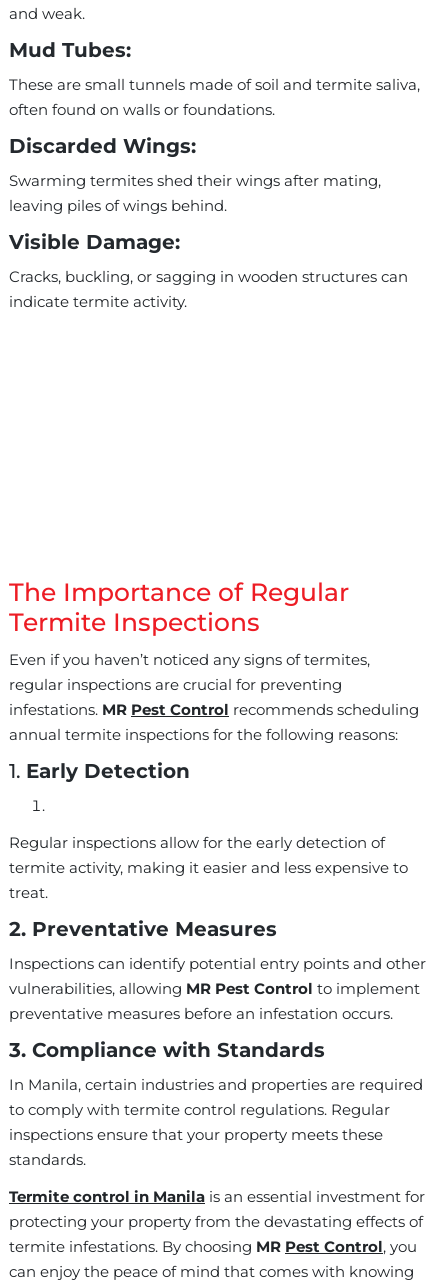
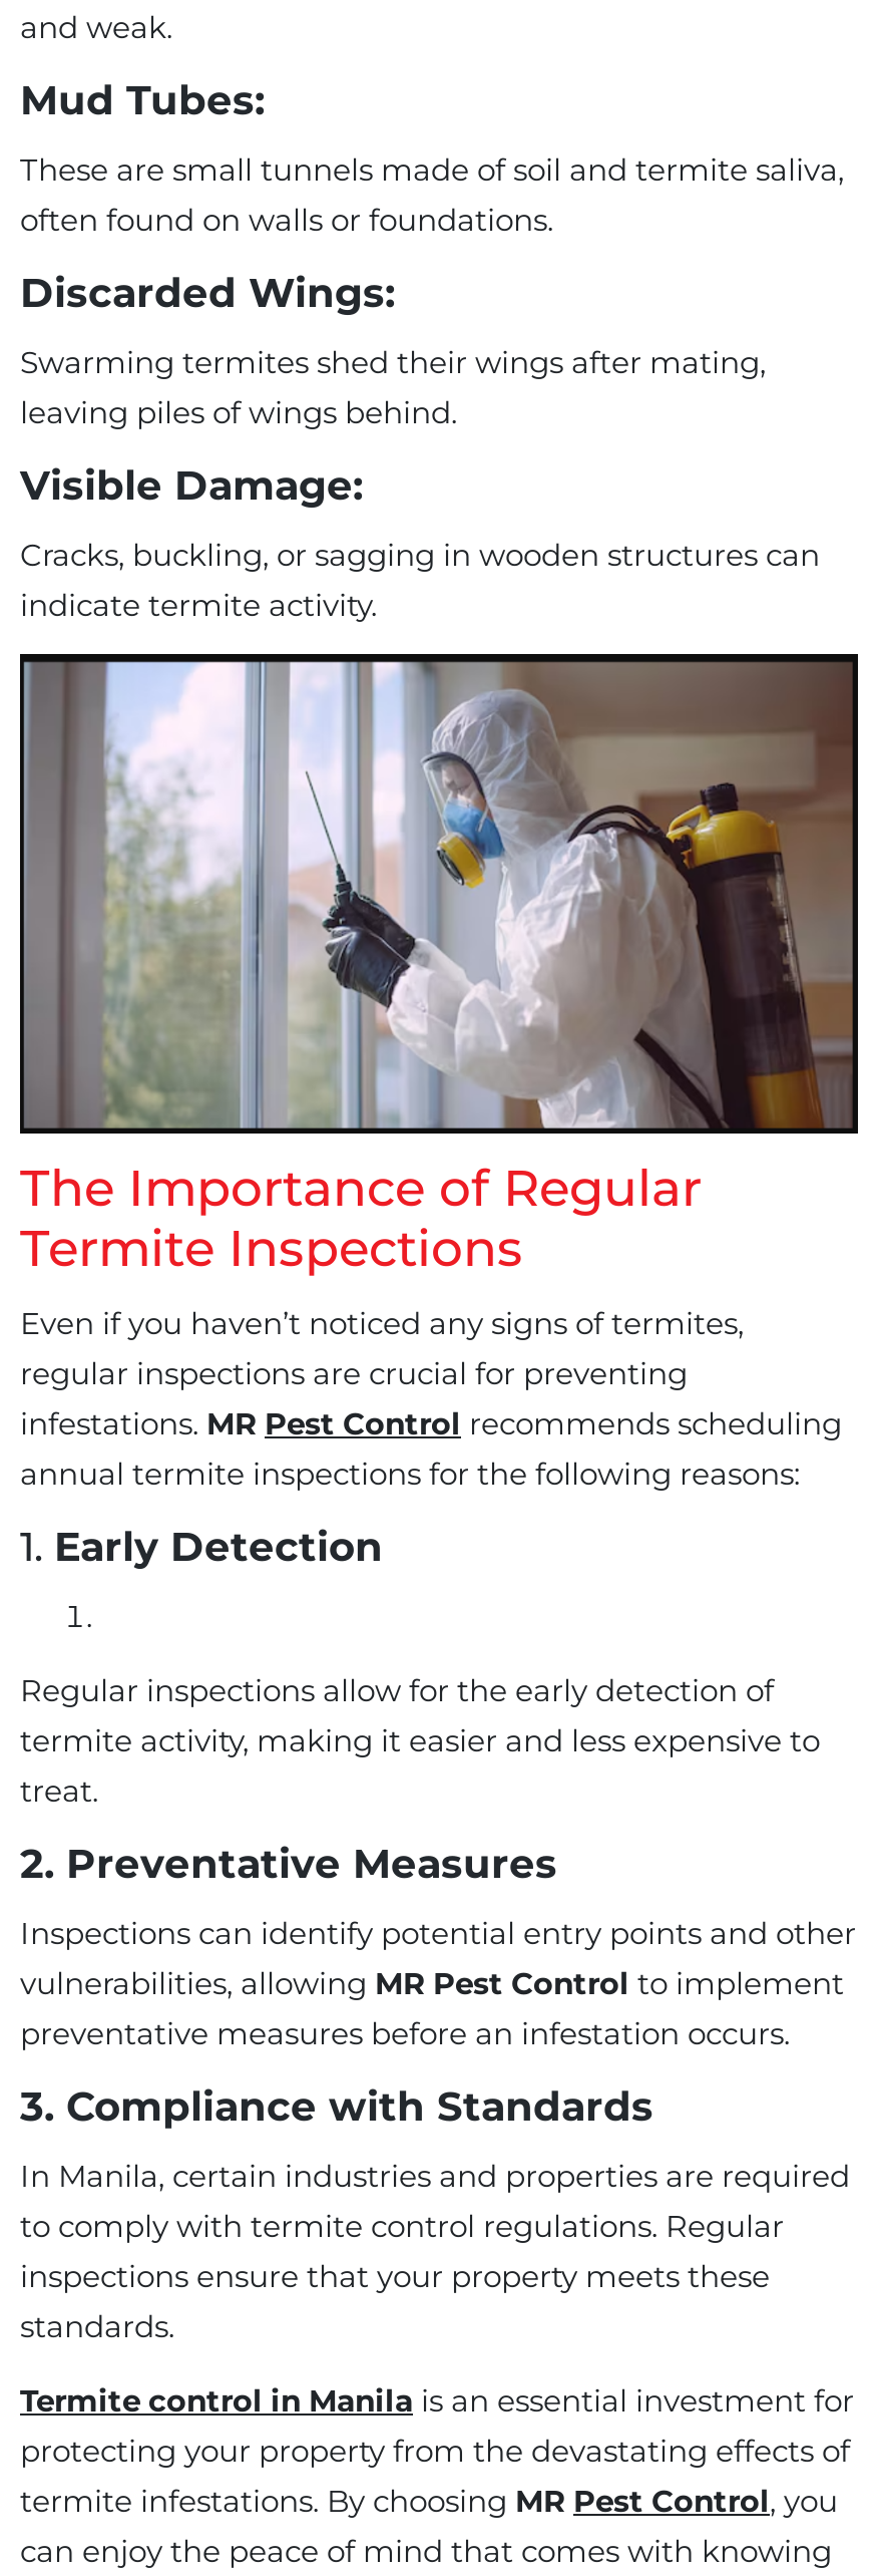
+ [image]
